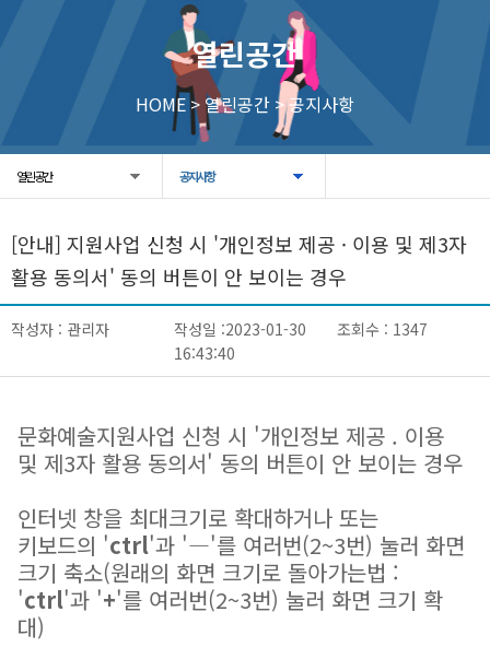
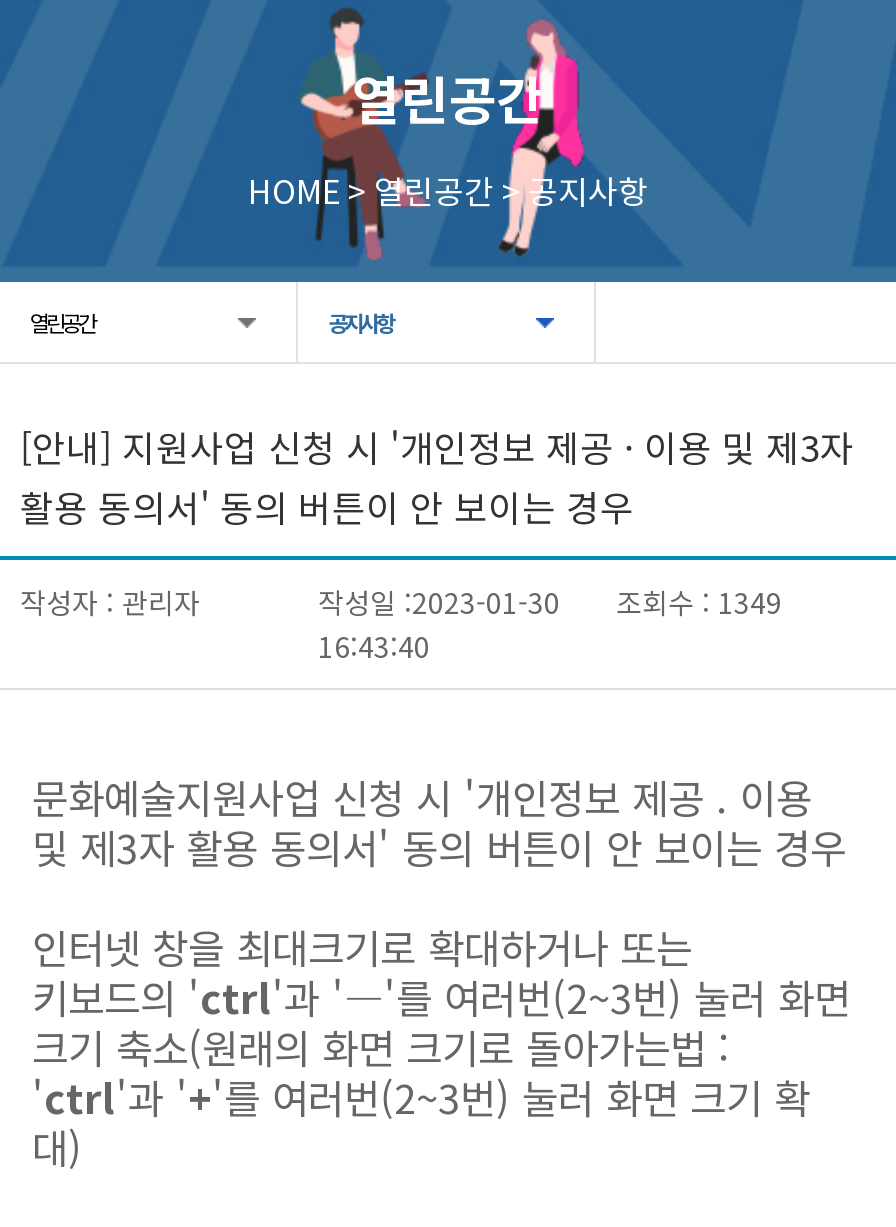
- 작성일 :2023-01-30 조회수 : 1347
+ 작성일 :2023-01-30 조회수 : 1349
